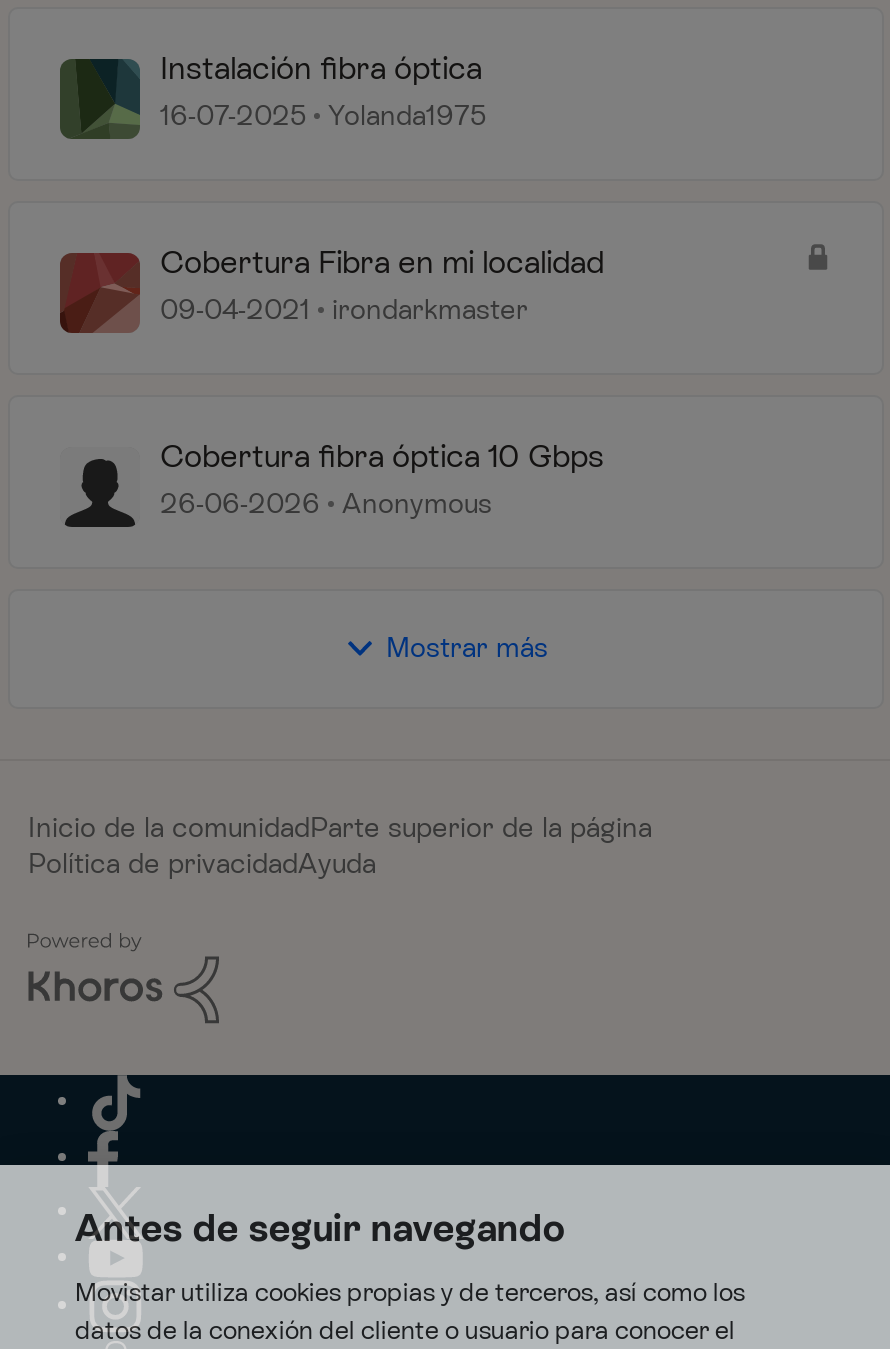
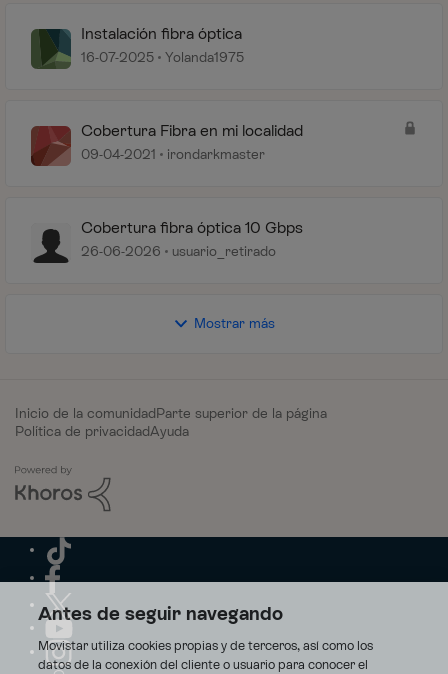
- Anonymous
+ usuario_retirado
